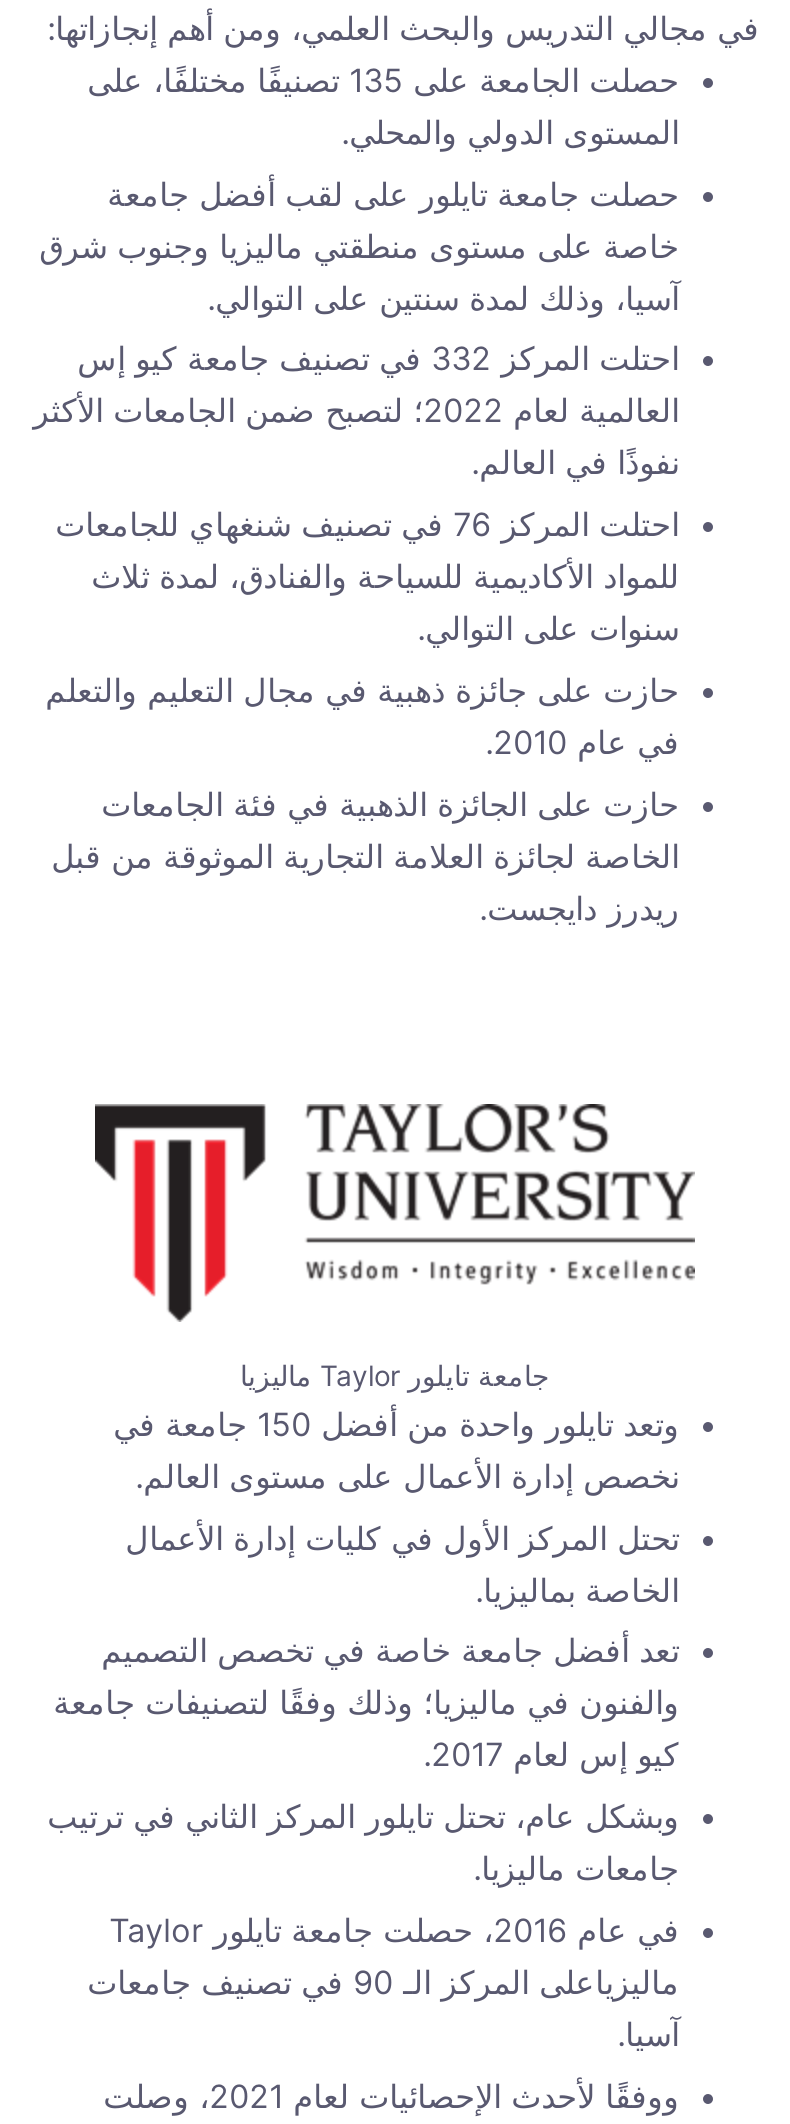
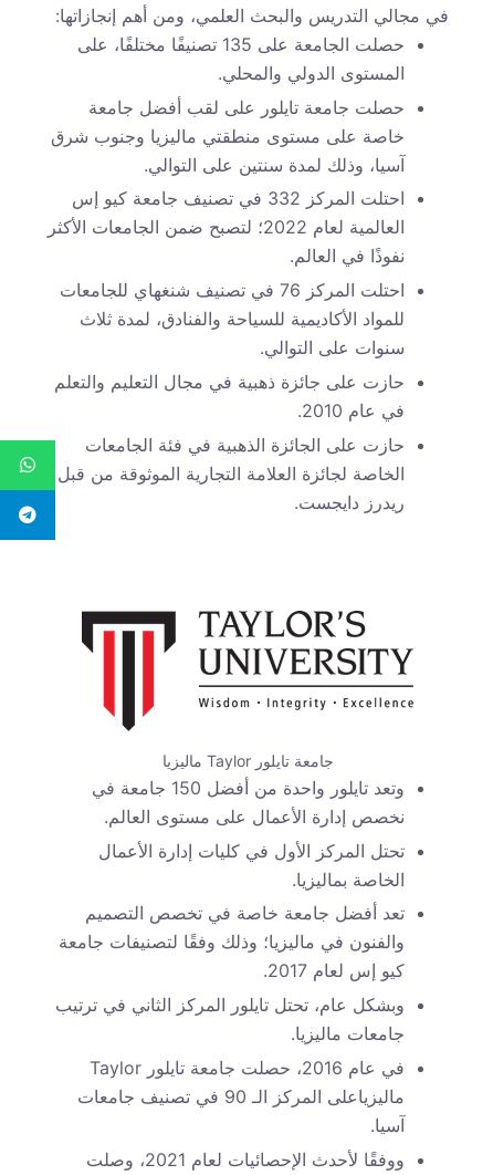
+ [image]
